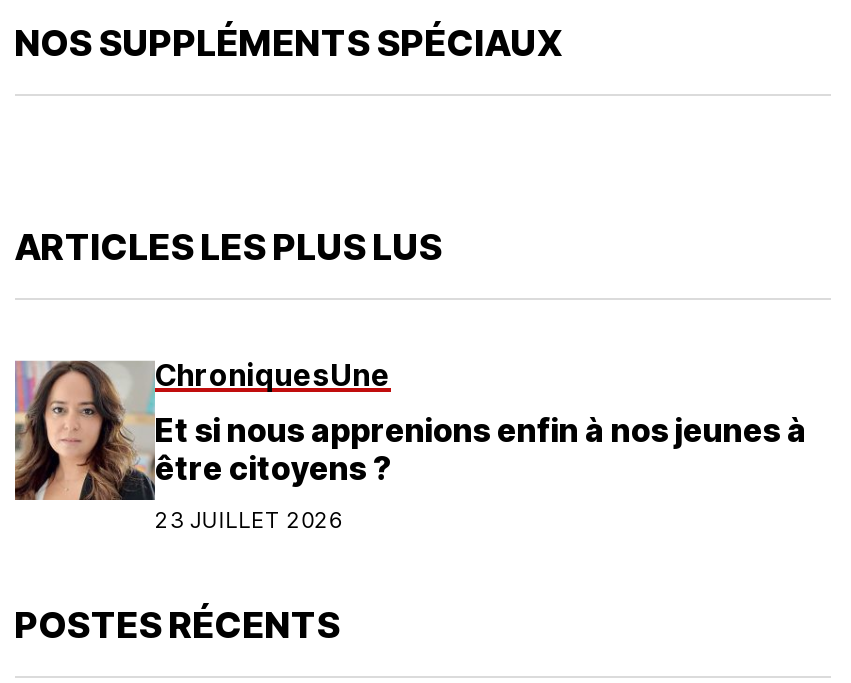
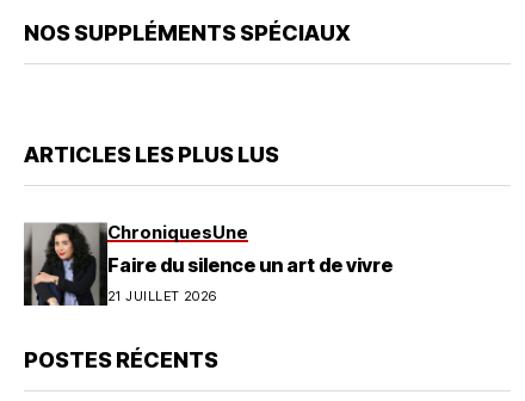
- [image]
- Et si nous apprenions enfin à nos jeunes à
- être citoyens ?
- 23 JUILLET 2026
+ [image]
+ Faire du silence un art de vivre
+ 21 JUILLET 2026
